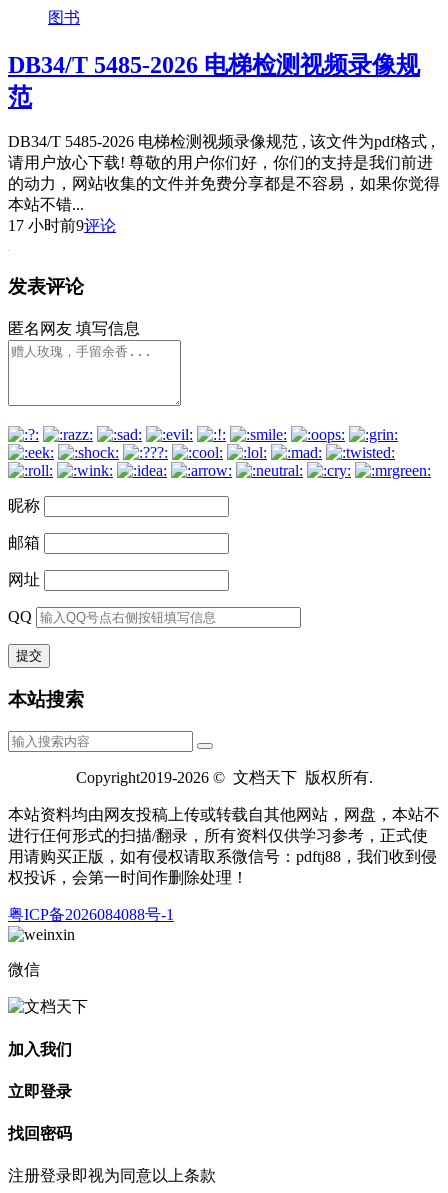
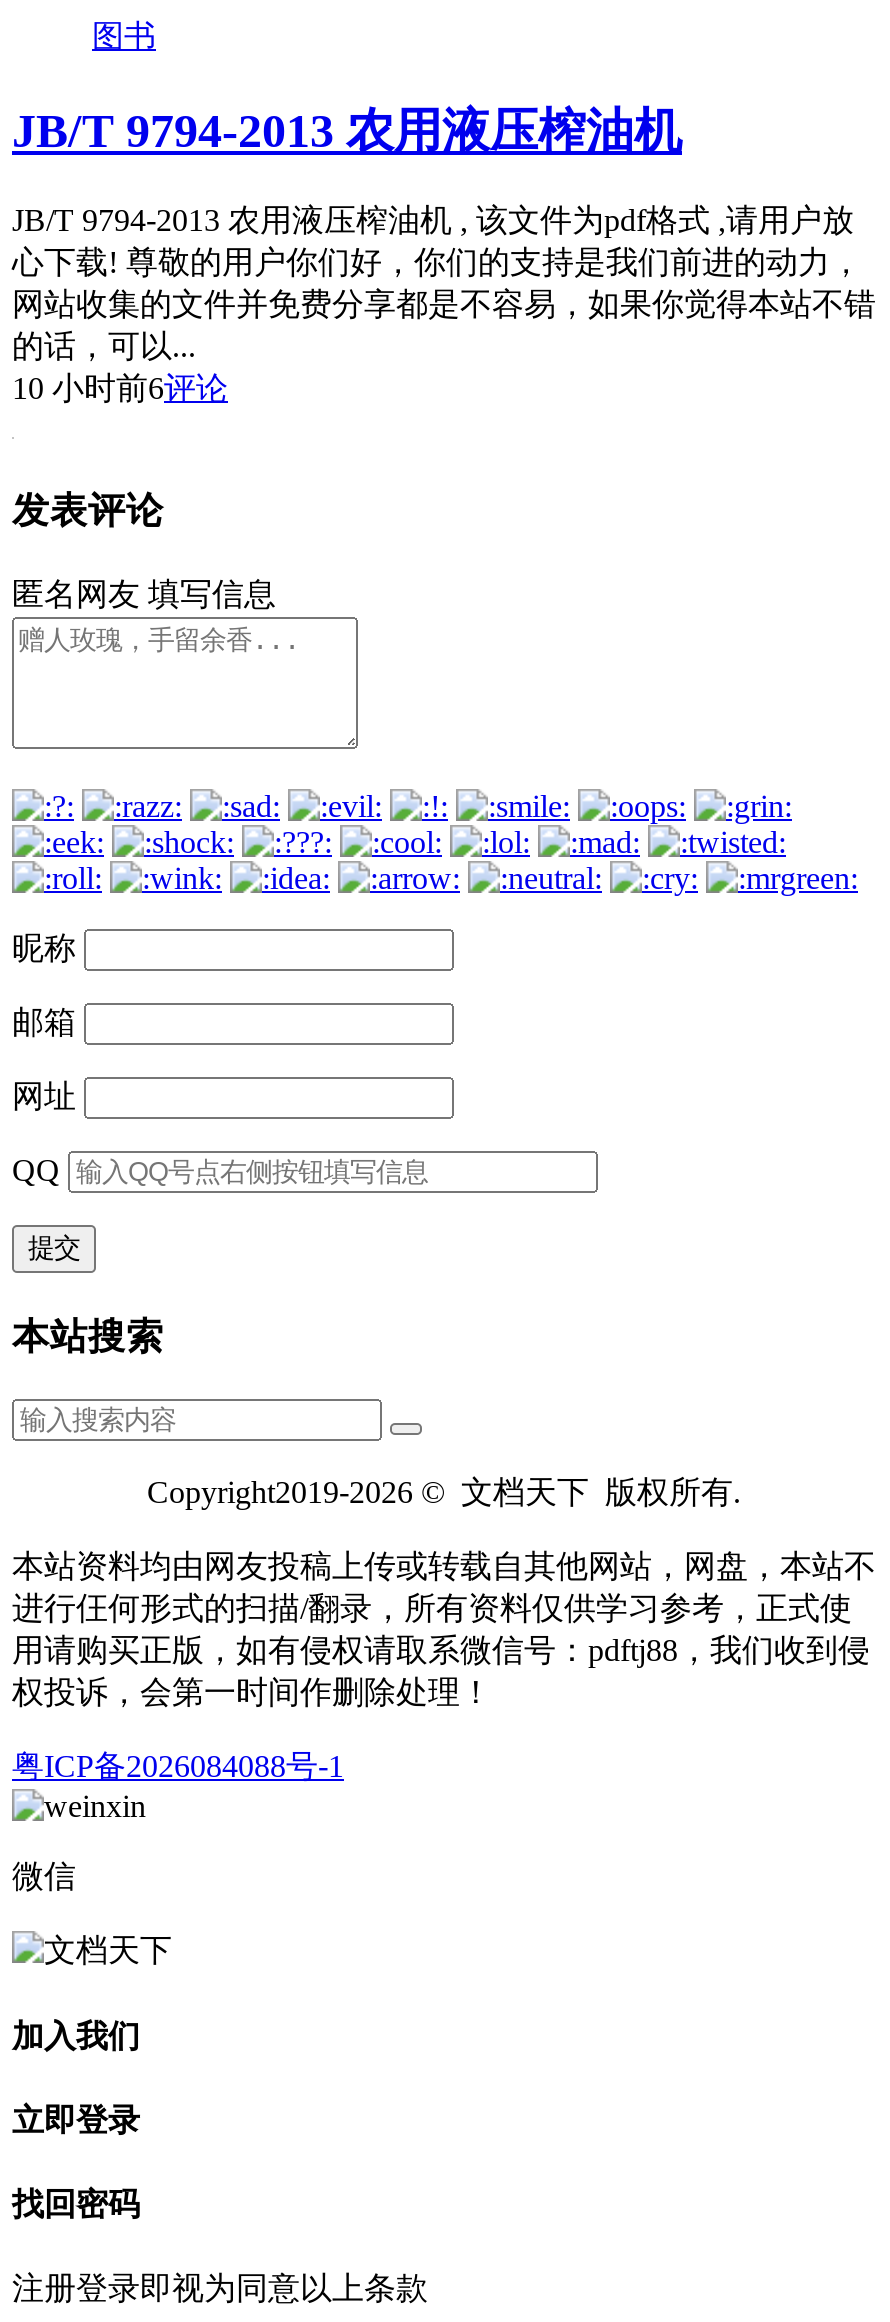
- DB34/T 5485-2026 电梯检测视频录像规
- 范
+ JB/T 9794-2013 农用液压榨油机

- DB34/T 5485-2026 电梯检测视频录像规范 , 该文件为pdf格式 ,
- 请用户放心下载! 尊敬的用户你们好，你们的支持是我们前进
- 的动力，网站收集的文件并免费分享都是不容易，如果你觉得
- 本站不错...
- 17 小时前9评论
+ JB/T 9794-2013 农用液压榨油机 , 该文件为pdf格式 ,请用户放
+ 心下载! 尊敬的用户你们好，你们的支持是我们前进的动力，
+ 网站收集的文件并免费分享都是不容易，如果你觉得本站不错
+ 的话，可以...
+ 10 小时前6评论
